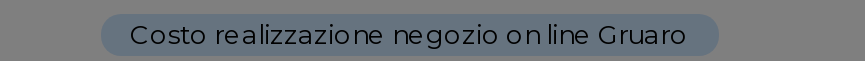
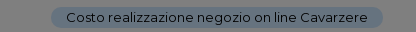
- Costo realizzazione negozio on line Gruaro
+ Costo realizzazione negozio on line Cavarzere
